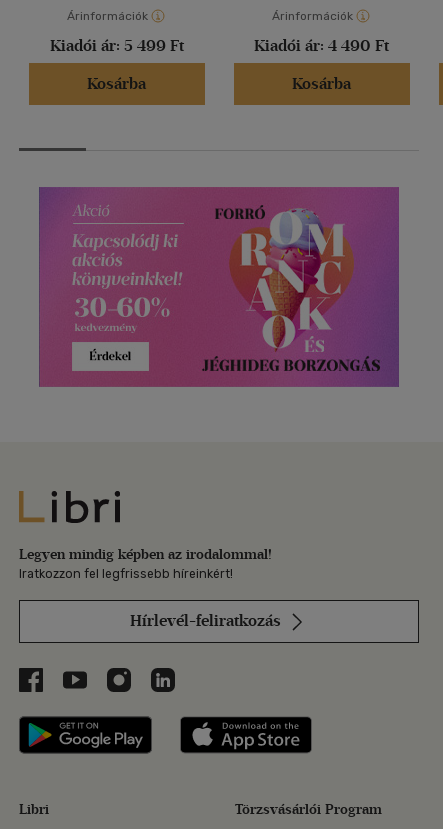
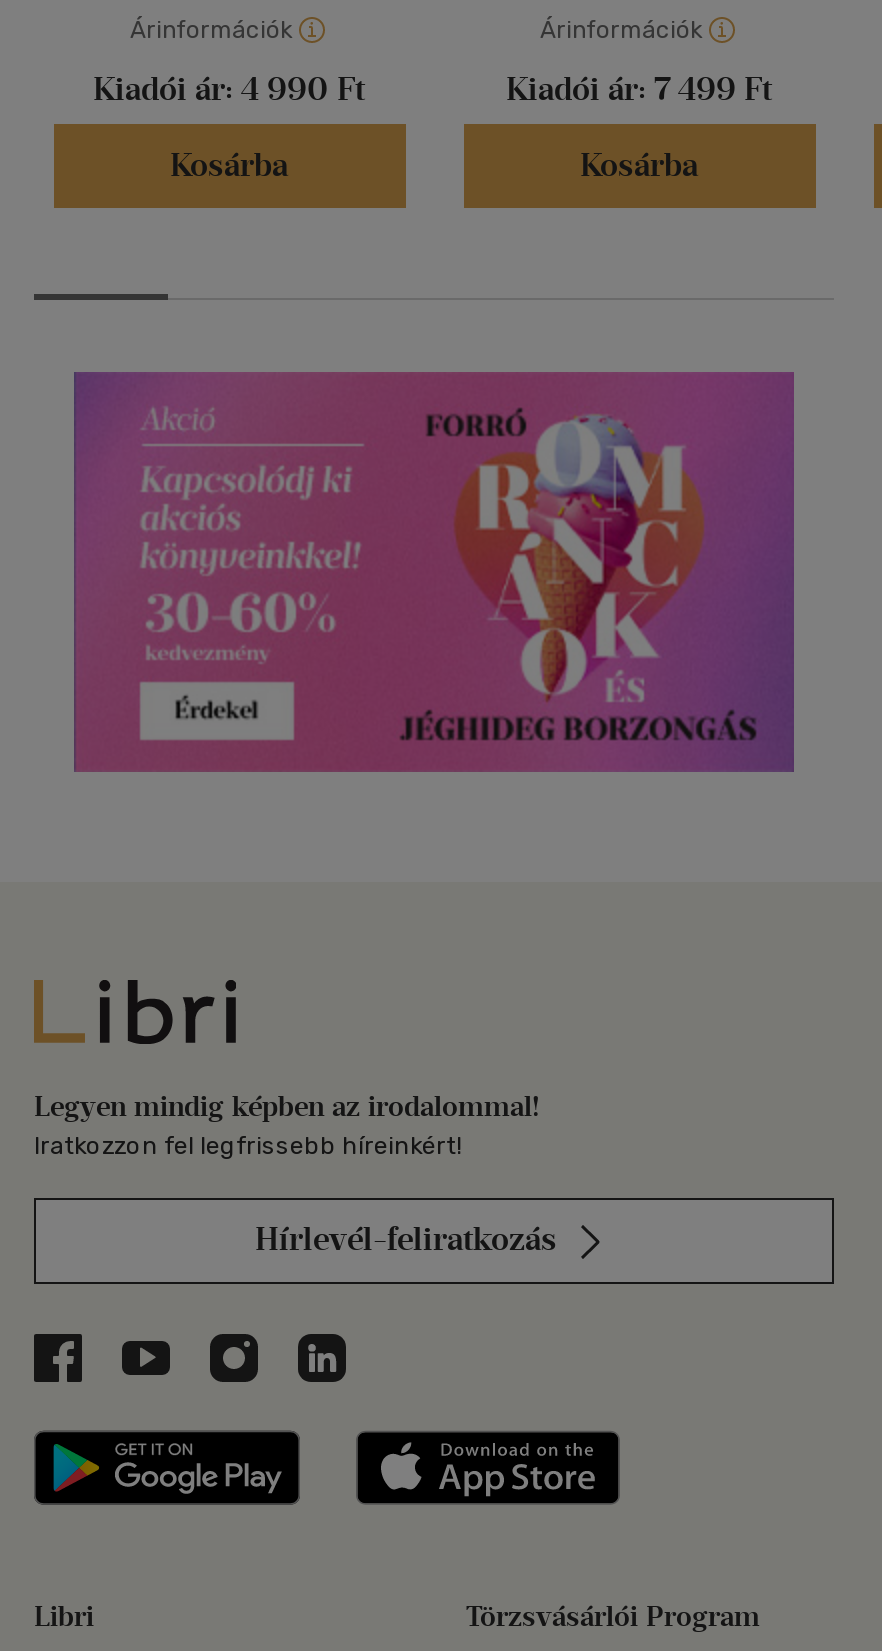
- Kiadói ár: 5 499 Ft
+ Kiadói ár: 4 990 Ft

- Kiadói ár: 4 490 Ft
+ Kiadói ár: 7 499 Ft
